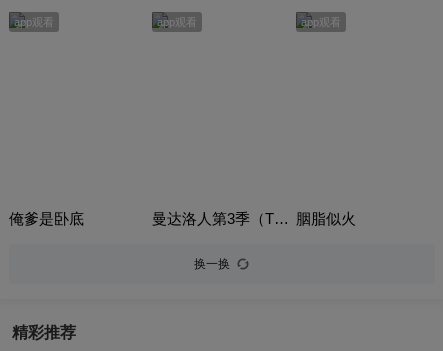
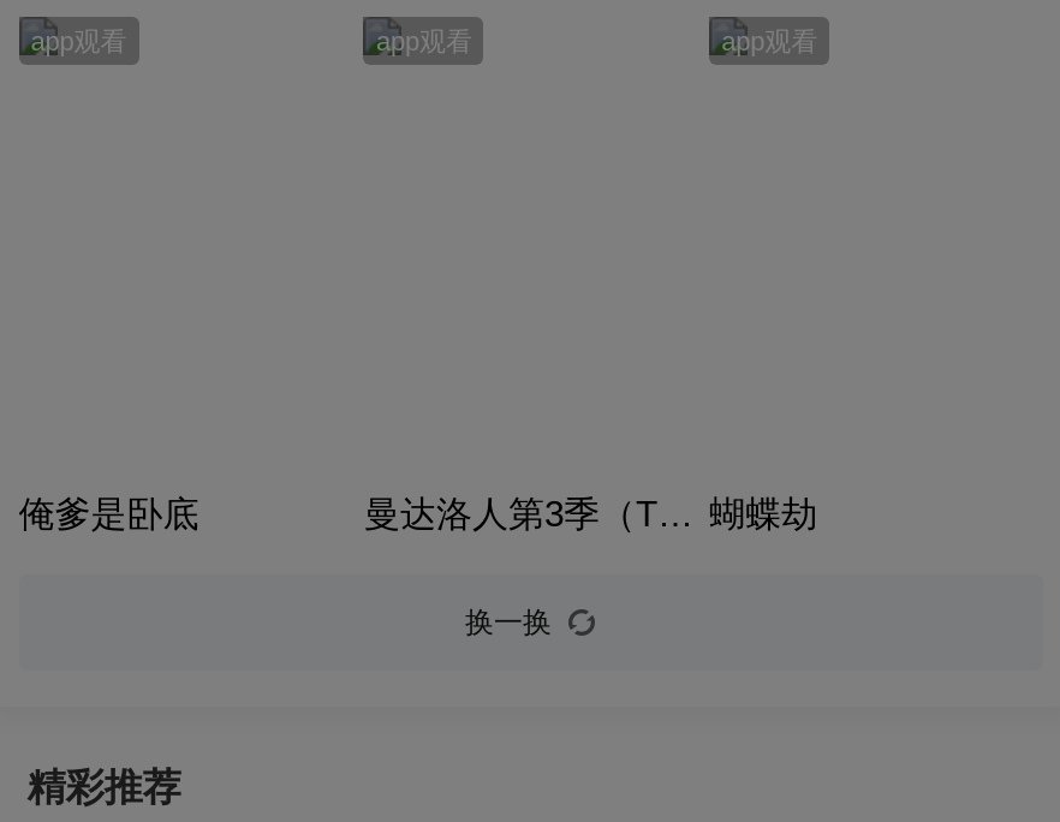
- 胭脂似火
+ 蝴蝶劫
